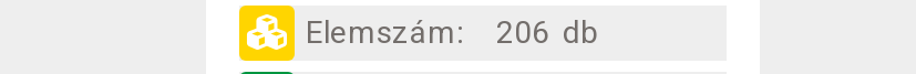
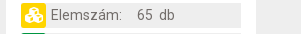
- Elemszám: 206 db
+ Elemszám: 65 db
